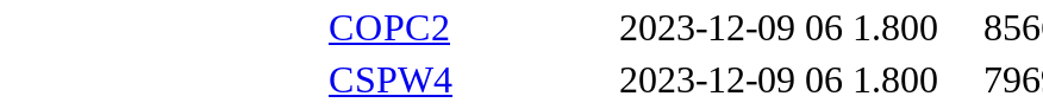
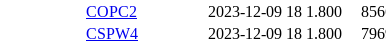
- 2023-12-09 06 1.800
+ 2023-12-09 18 1.800

- 2023-12-09 06 1.800
+ 2023-12-09 18 1.800
